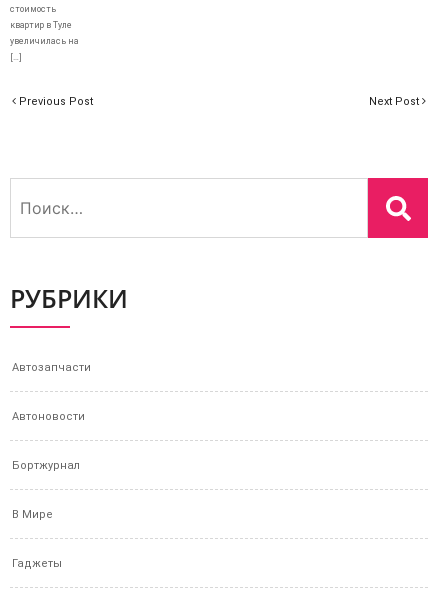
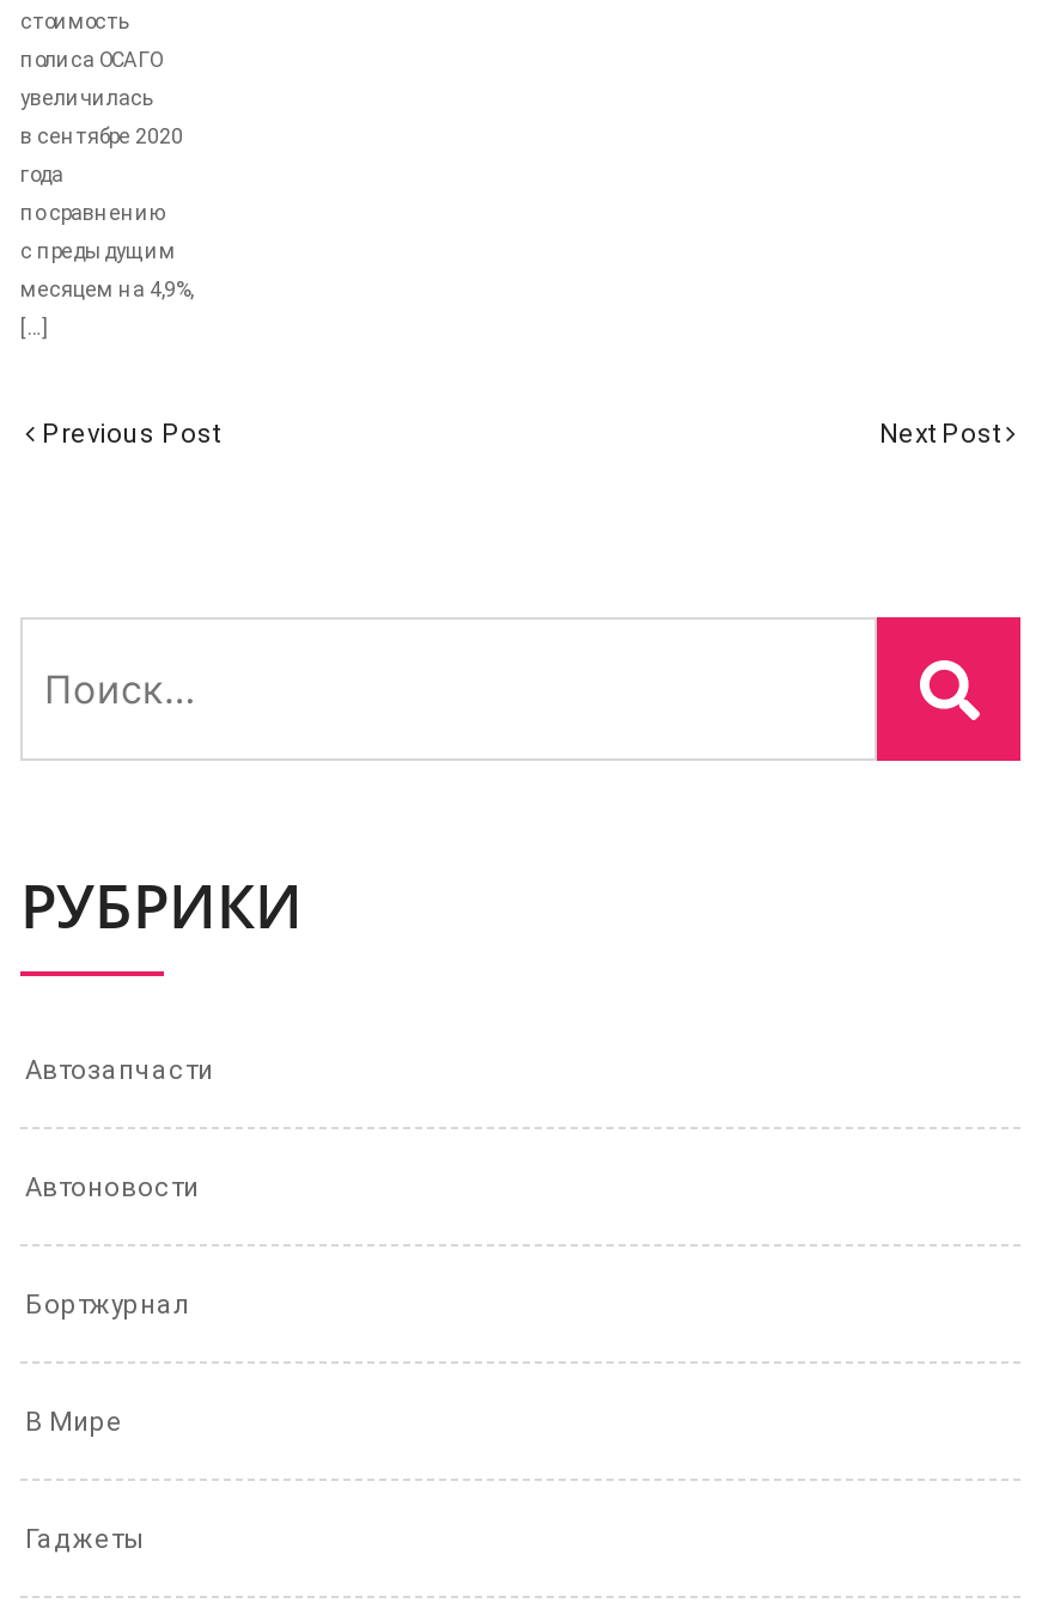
- квартир в Туле
- увеличилась на
+ полиса ОСАГО
+ увеличилась
+ в сентябре 2020
+ года
+ по сравнению
+ с предыдущим
+ месяцем на 4,9%,
